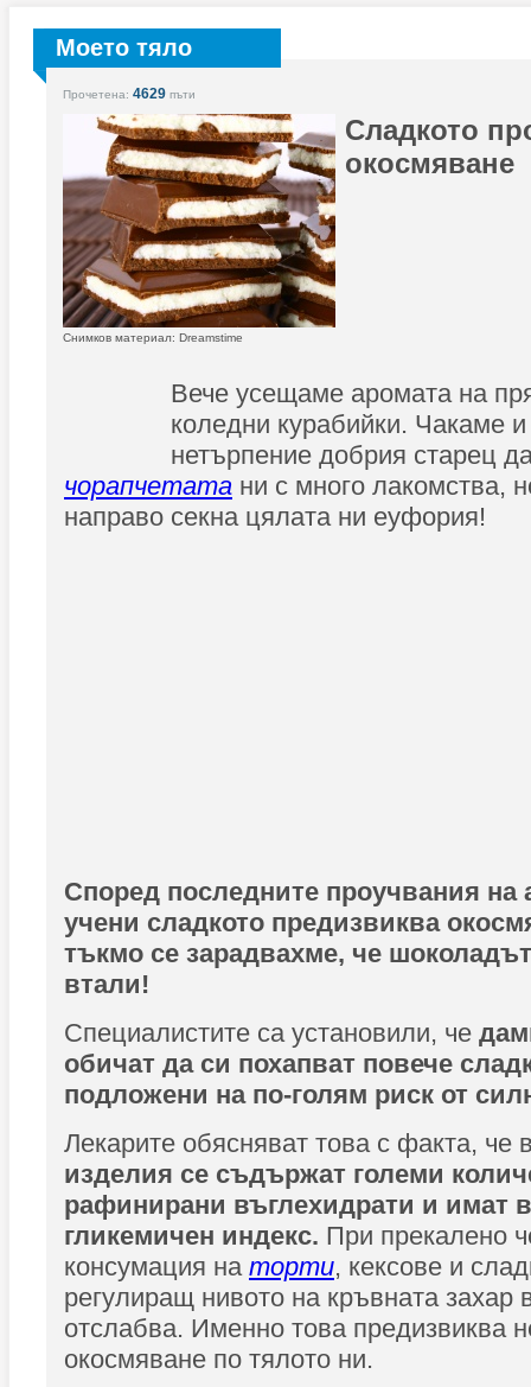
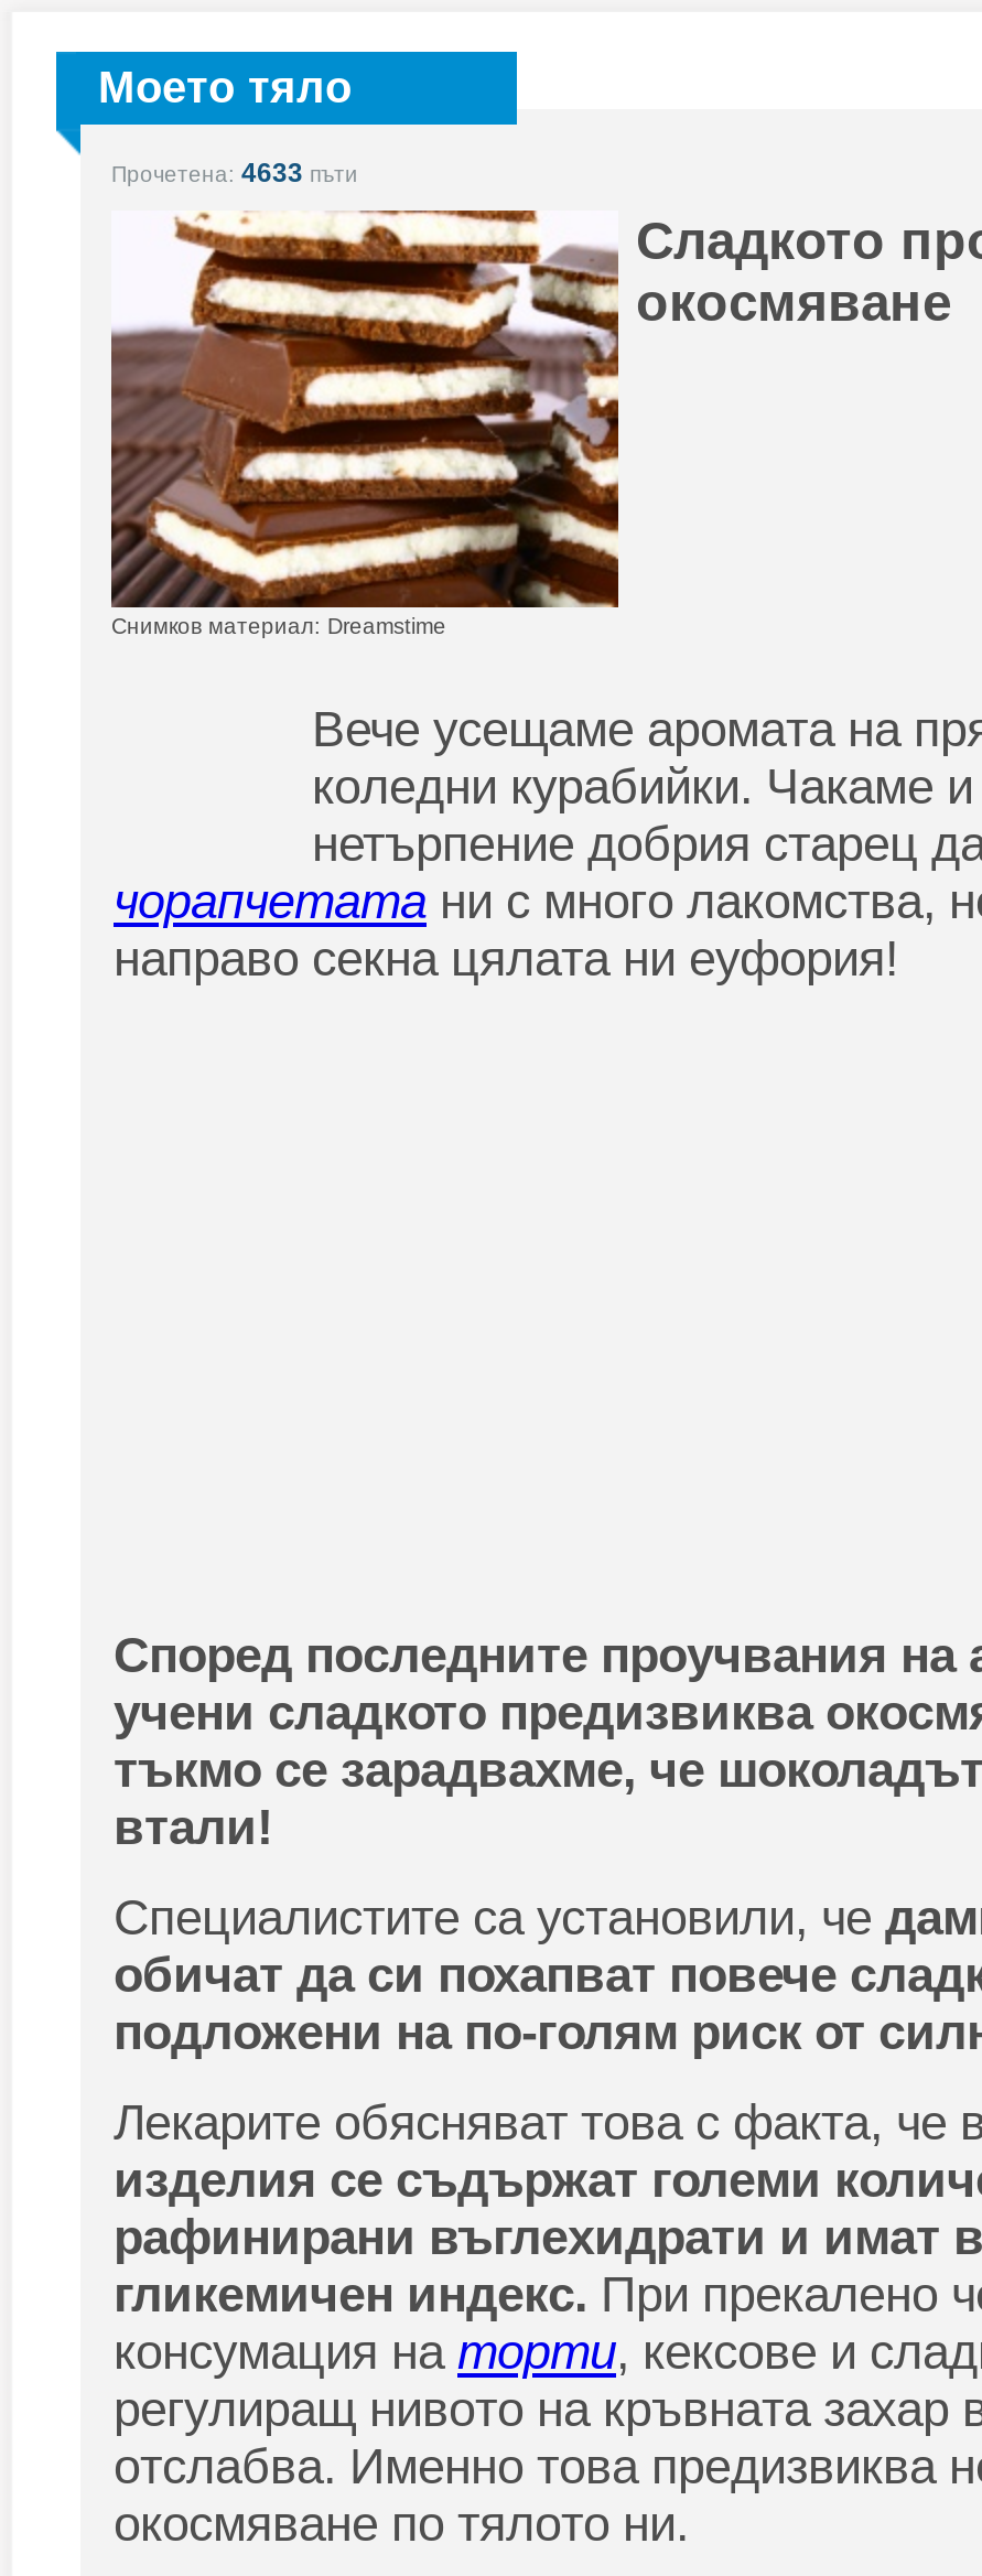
- Прочетена: 4629 пъти
+ Прочетена: 4633 пъти
